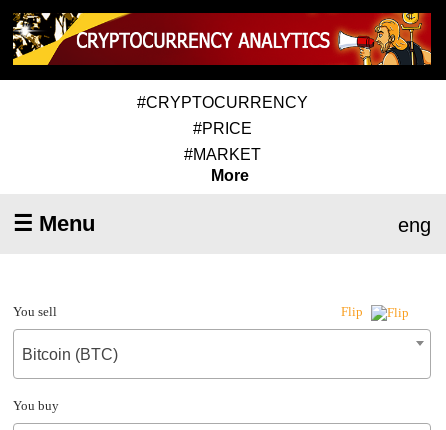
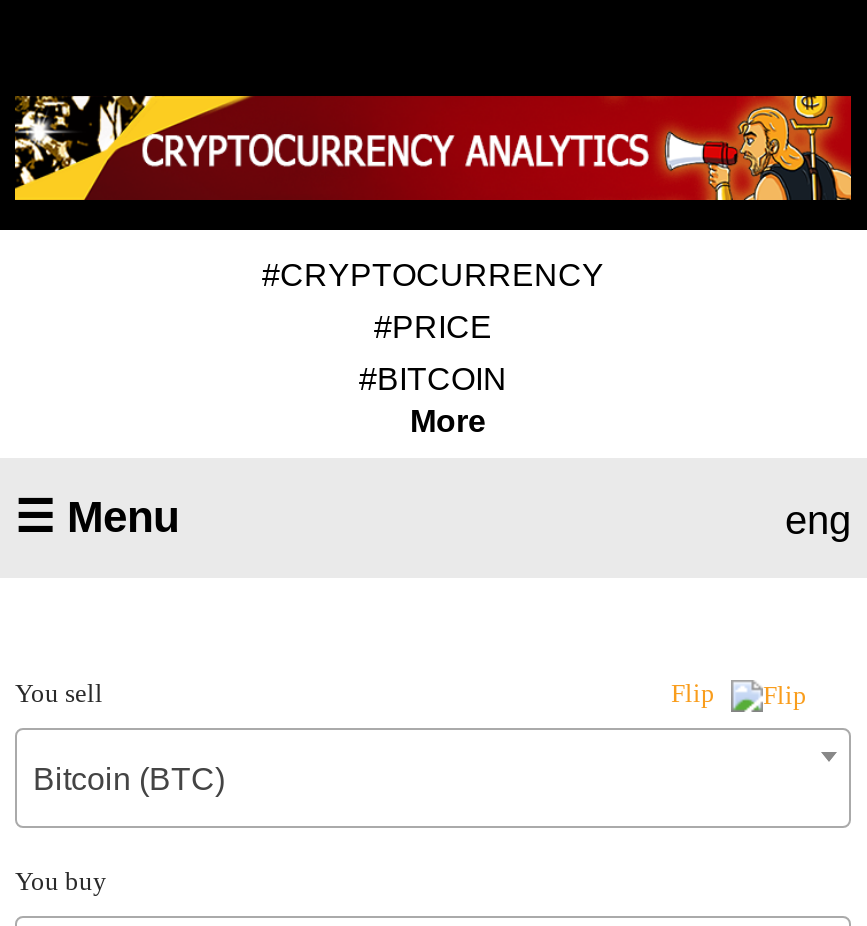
- #MARKET
+ #BITCOIN
